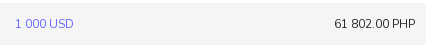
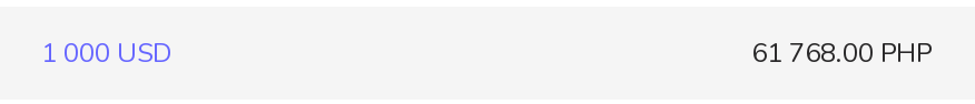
- 61 802.00 PHP
+ 61 768.00 PHP
